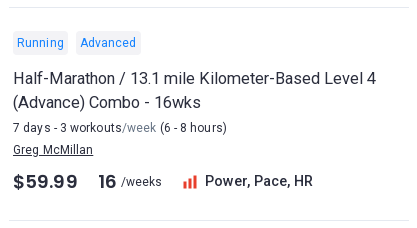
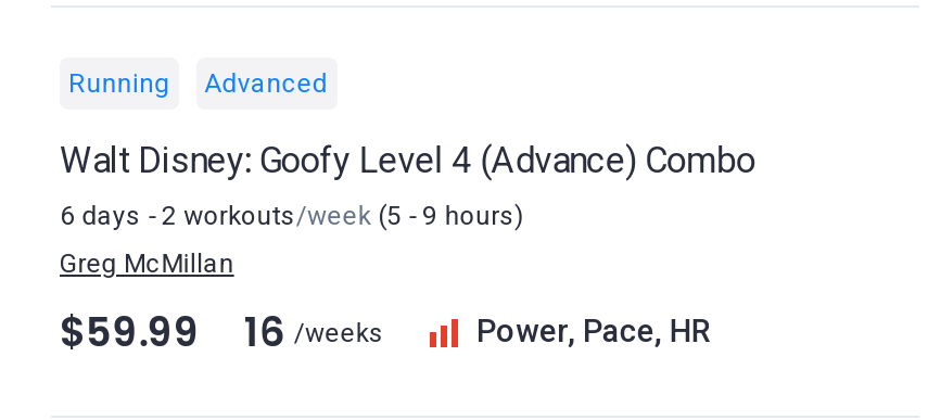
- Half-Marathon / 13.1 mile Kilometer-Based Level 4
- (Advance) Combo - 16wks
+ Walt Disney: Goofy Level 4 (Advance) Combo

- 7 days - 3 workouts/week (6 - 8 hours)
+ 6 days - 2 workouts/week (5 - 9 hours)
